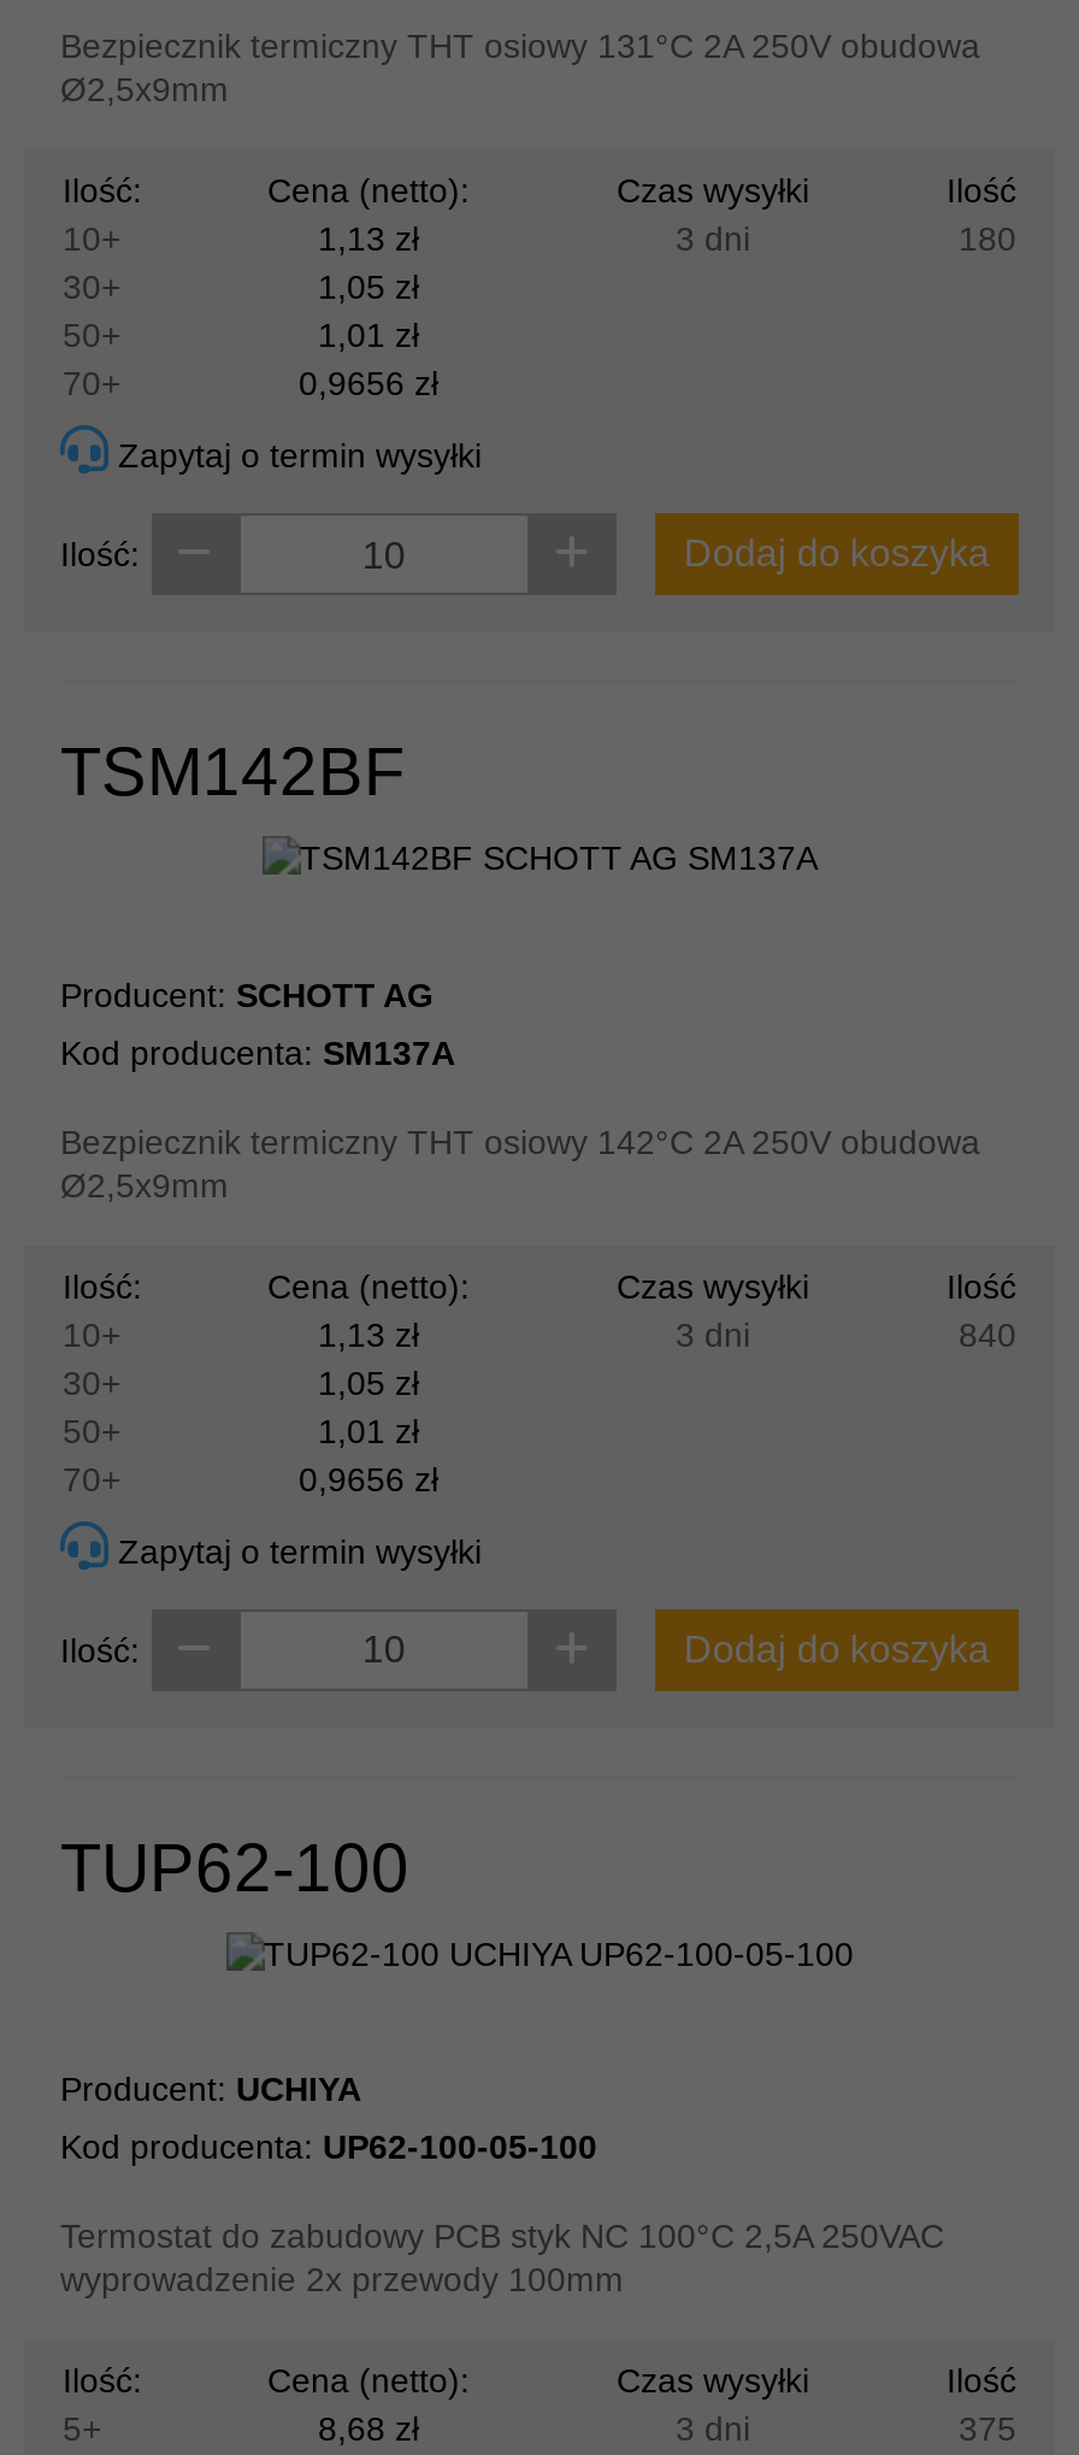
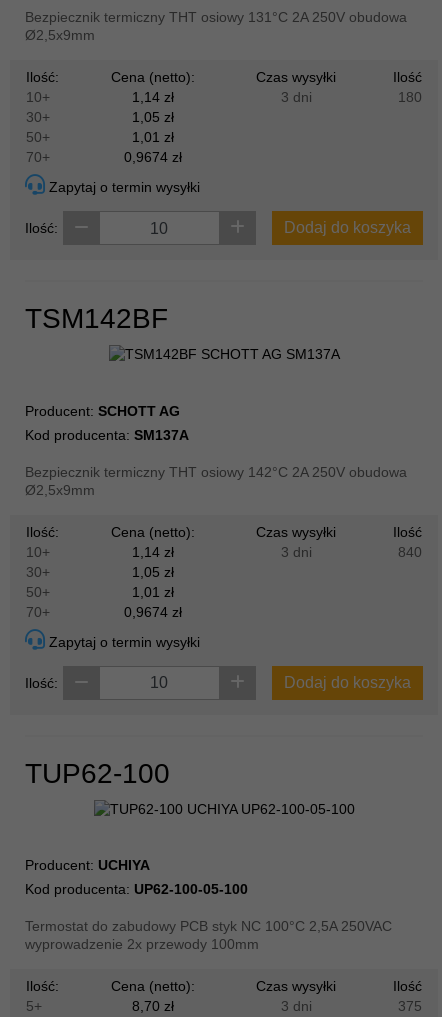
- 1,13 zł
+ 1,14 zł

- 0,9656 zł
+ 0,9674 zł

- 1,13 zł
+ 1,14 zł

- 0,9656 zł
+ 0,9674 zł

- 8,68 zł
+ 8,70 zł
